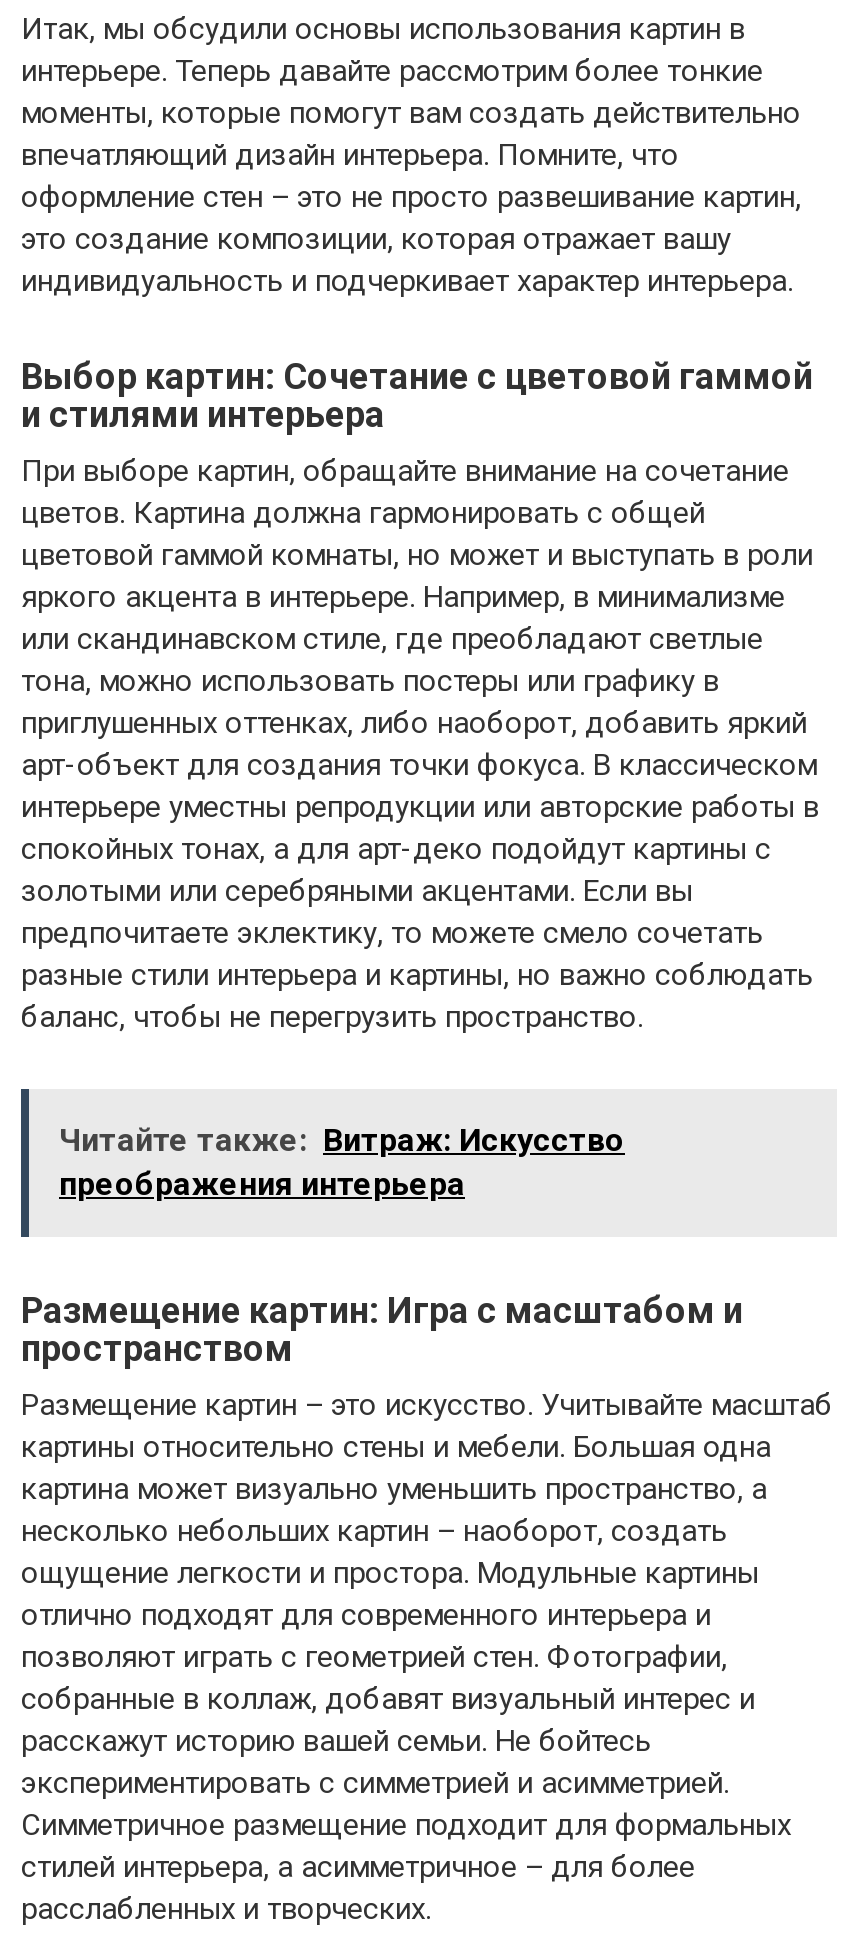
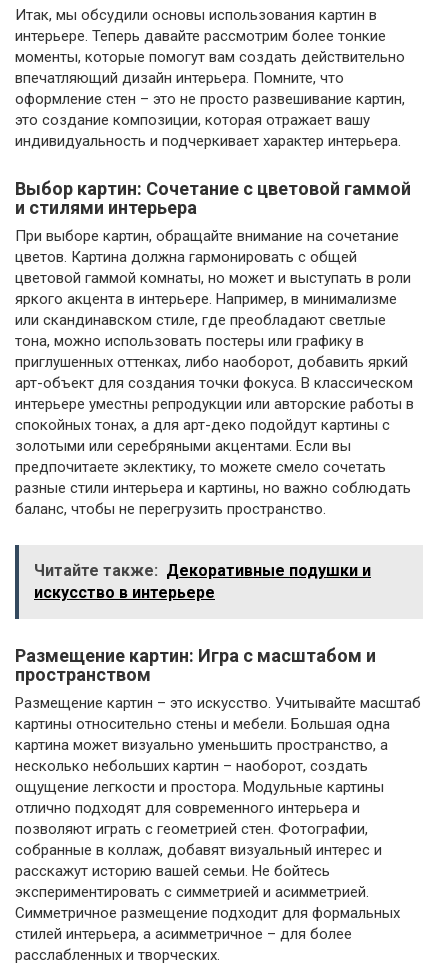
- Читайте также: Витраж: Искусство
- преображения интерьера
+ Читайте также: Декоративные подушки и
+ искусство в интерьере
